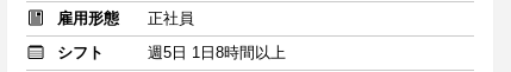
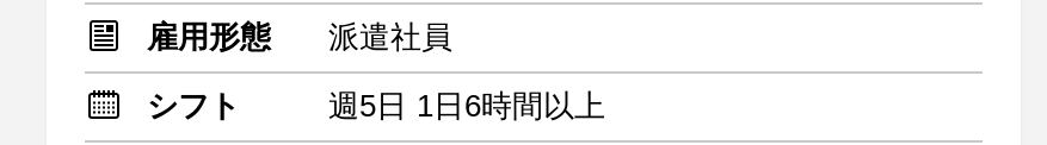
- 正社員
+ 派遣社員

- 週5日 1日8時間以上
+ 週5日 1日6時間以上
